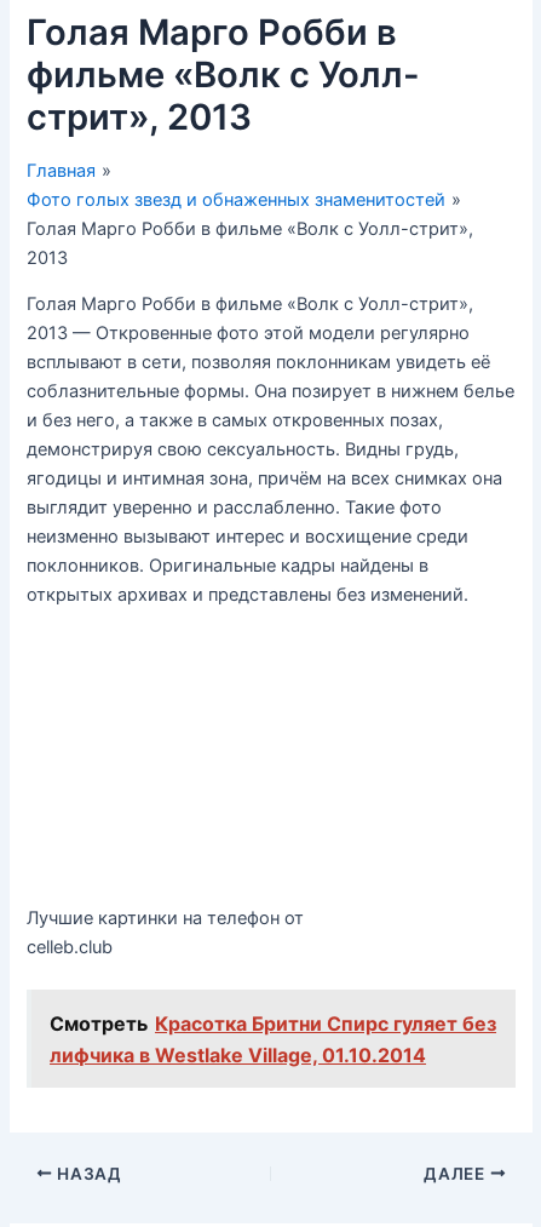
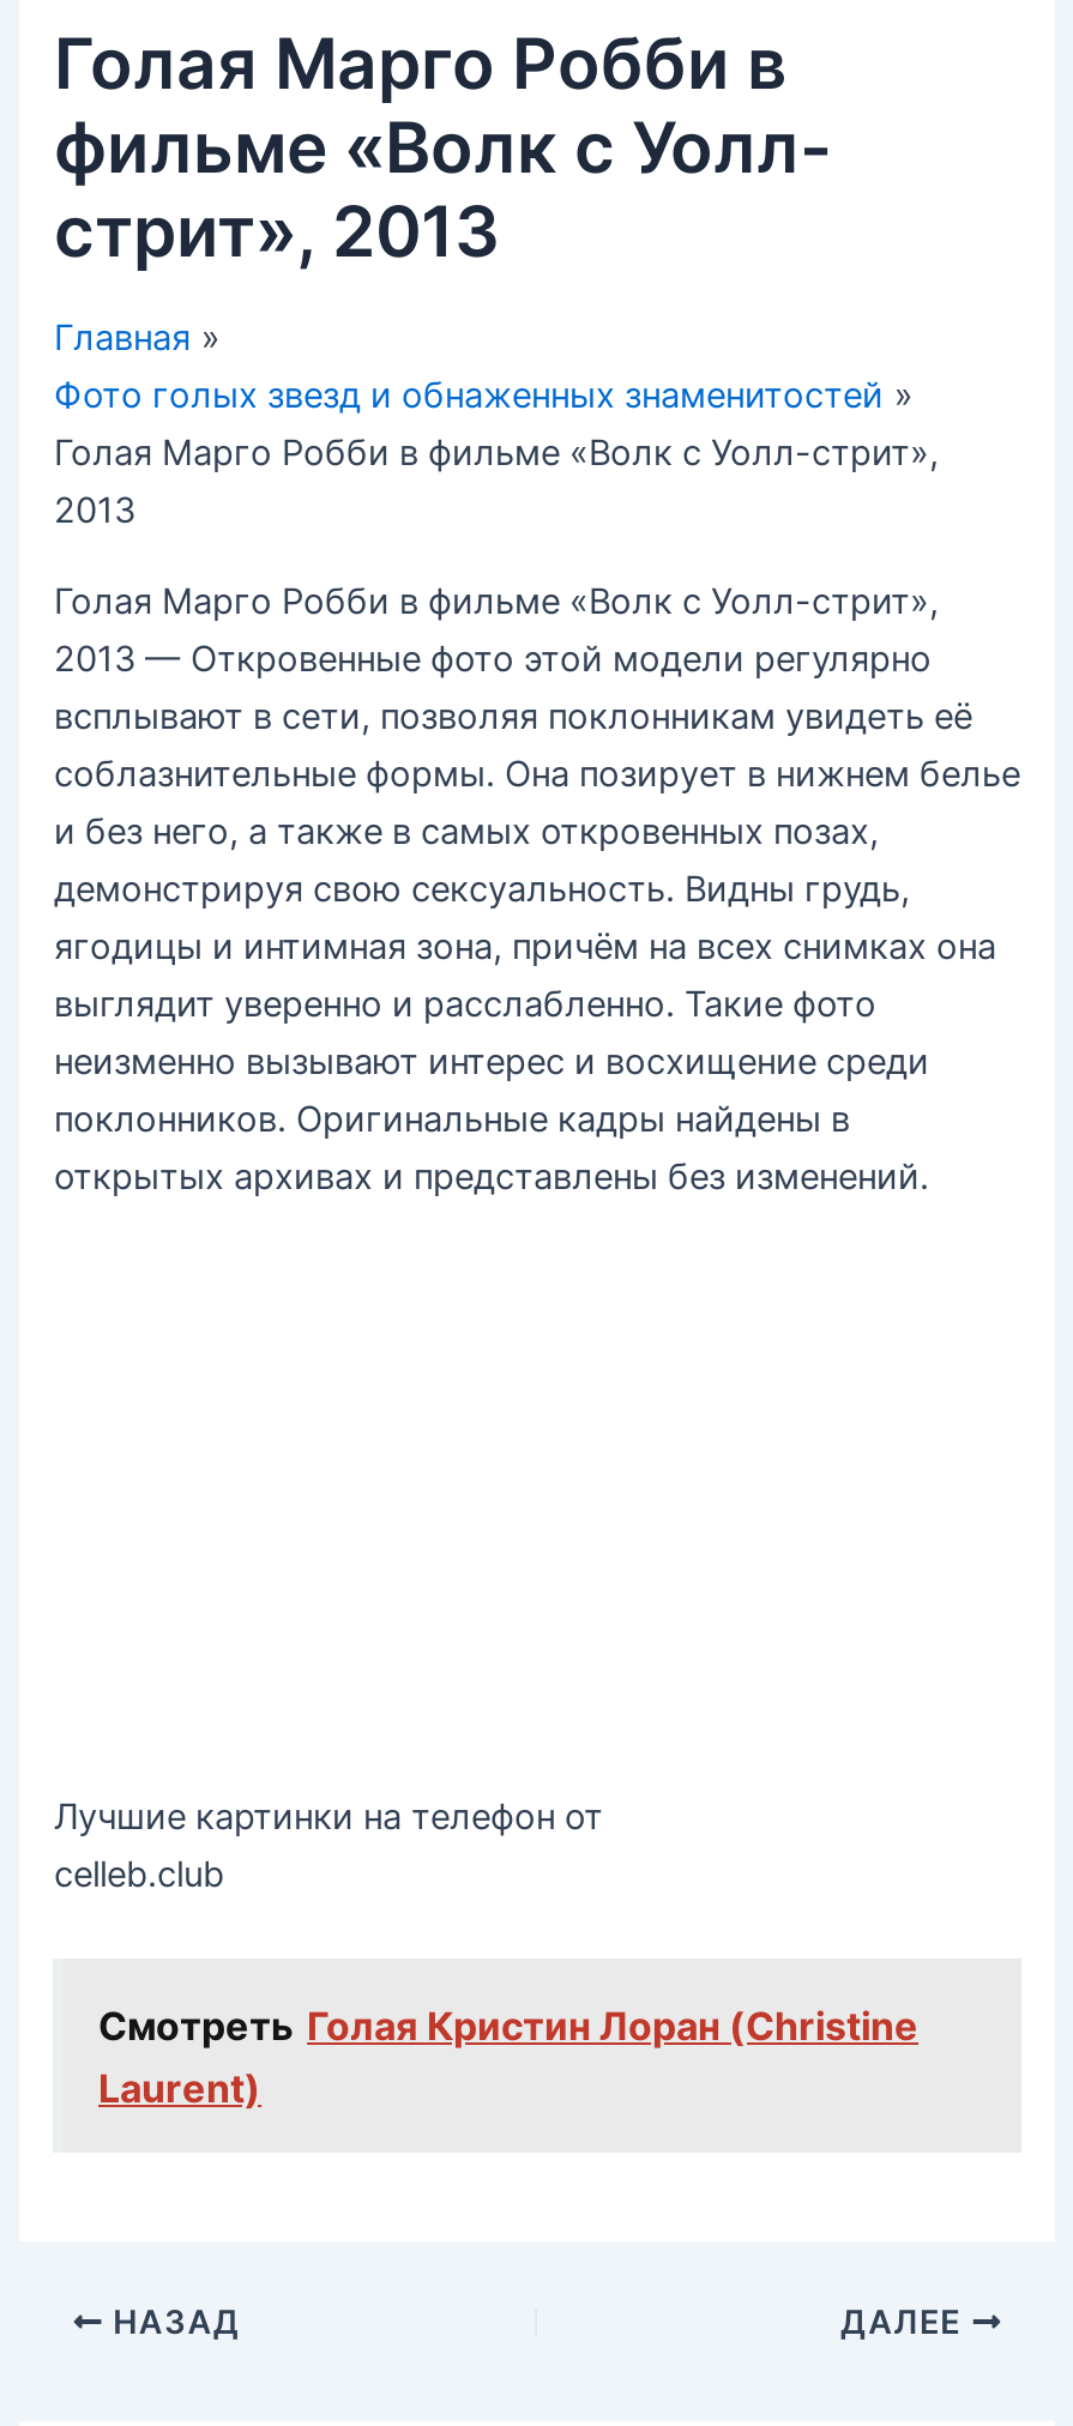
- Смотреть Красотка Бритни Спирс гуляет без
- лифчика в Westlake Village, 01.10.2014
+ Смотреть Голая Кристин Лоран (Christine
+ Laurent)
